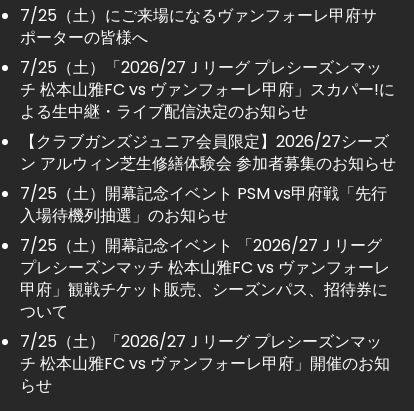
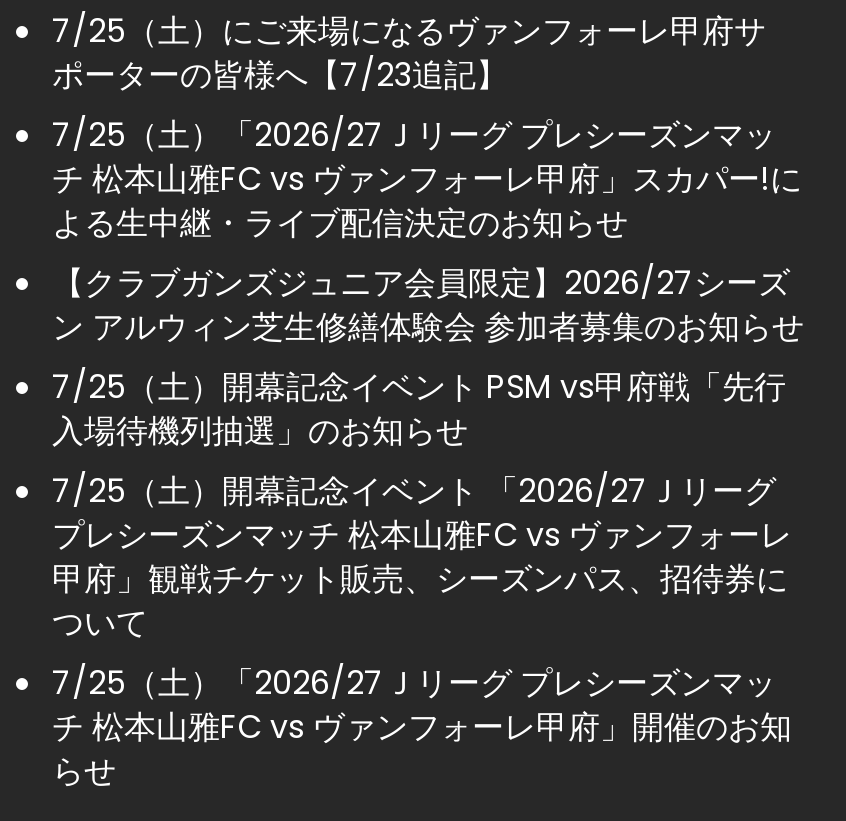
- ポーターの皆様へ
+ ポーターの皆様へ【7/23追記】
